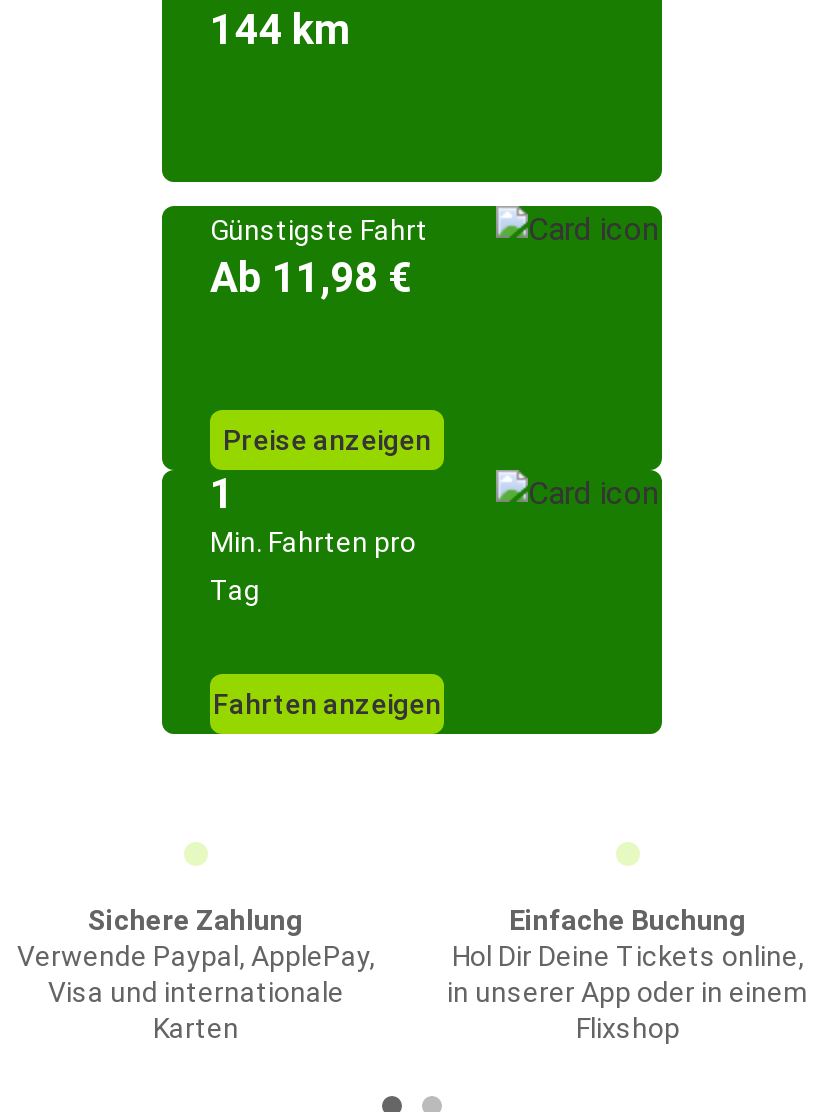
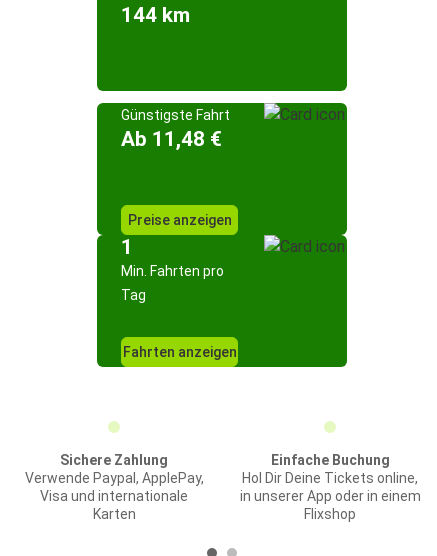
- Ab 11,98 €
+ Ab 11,48 €
